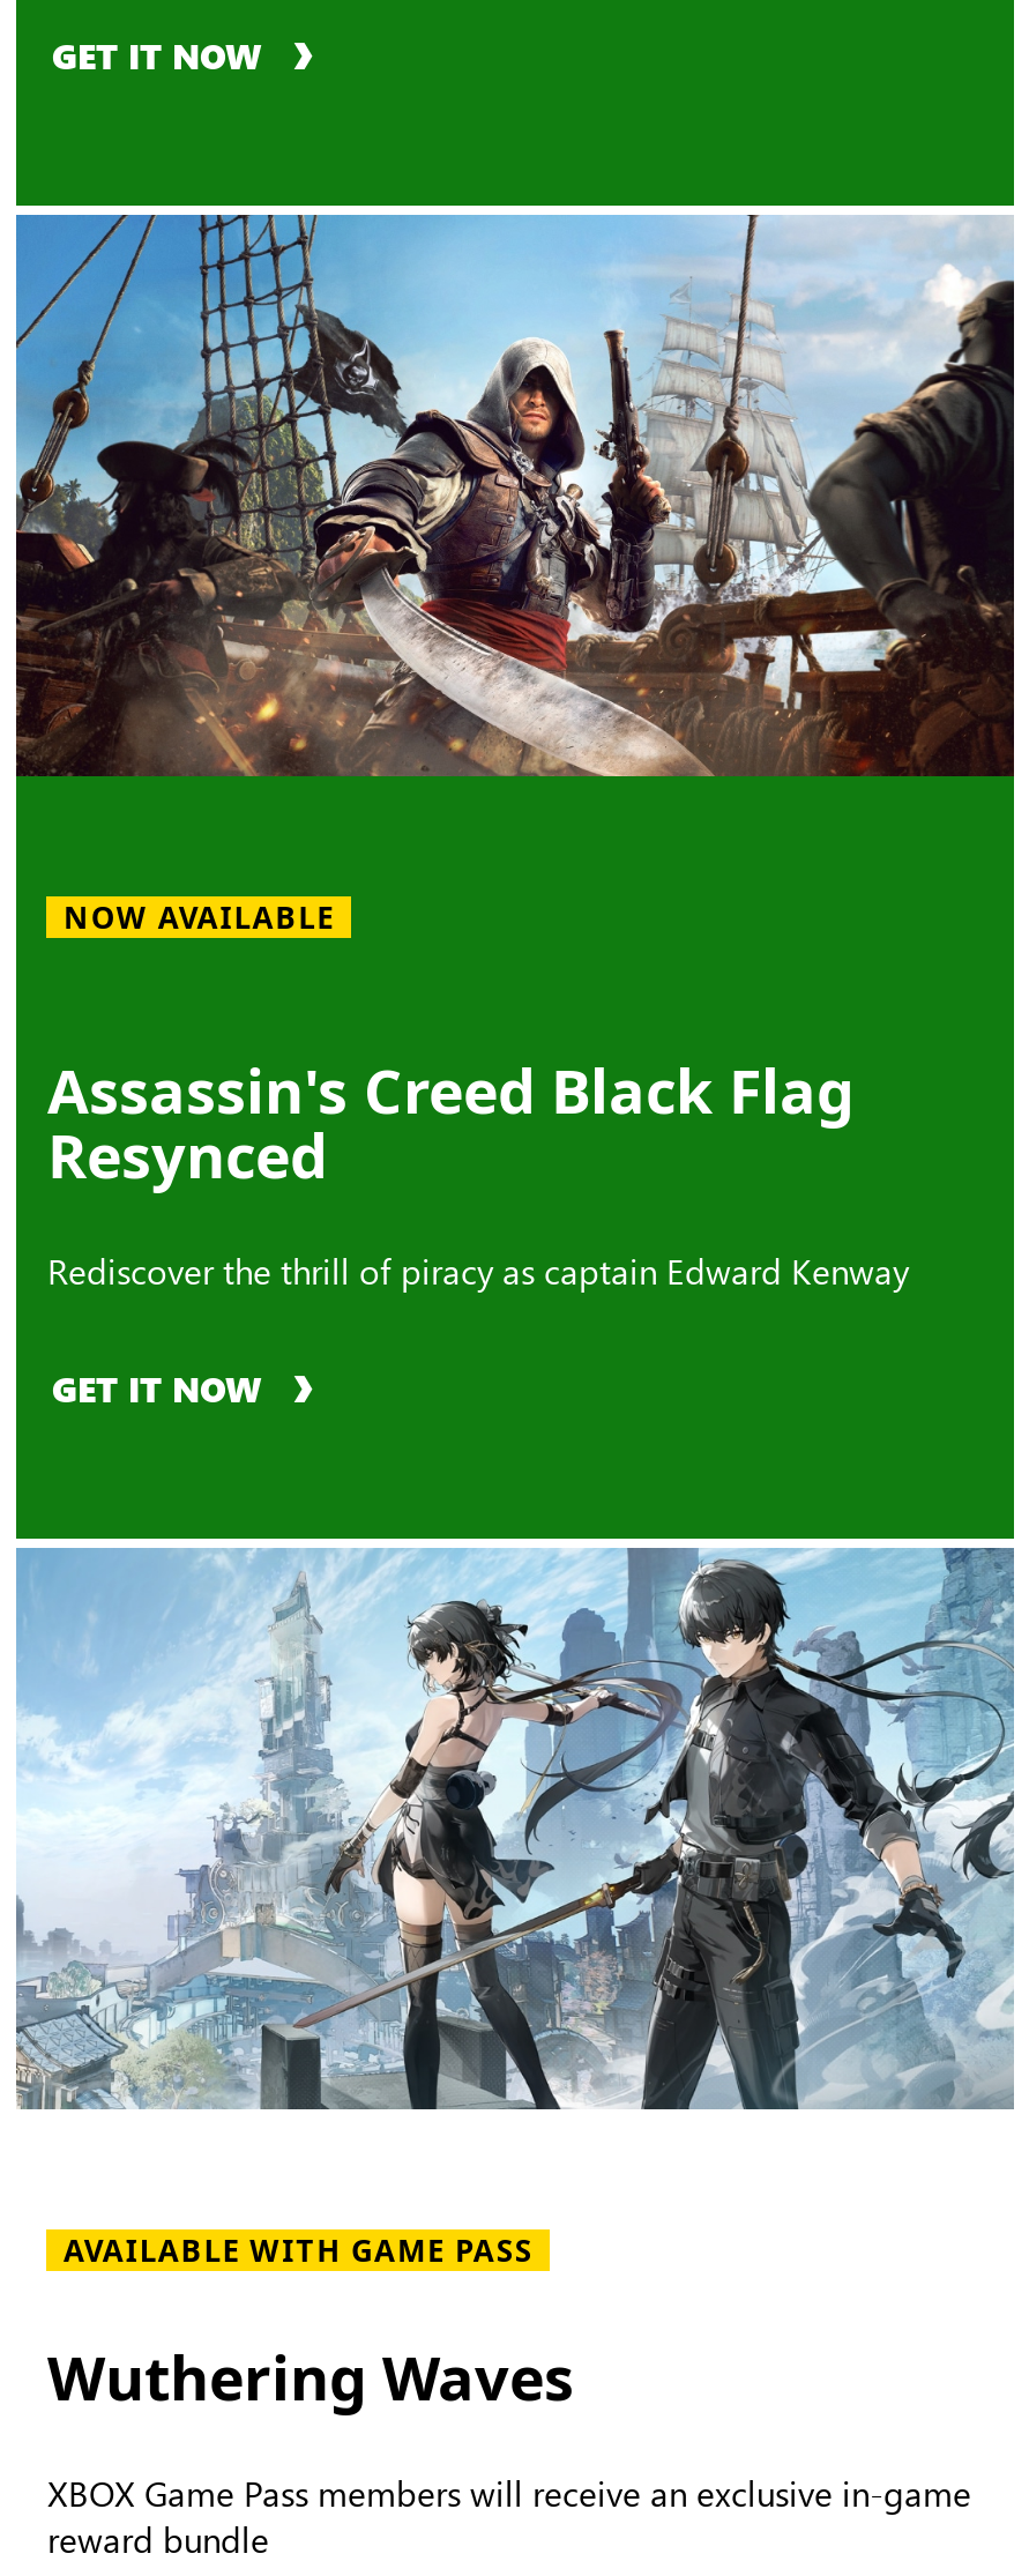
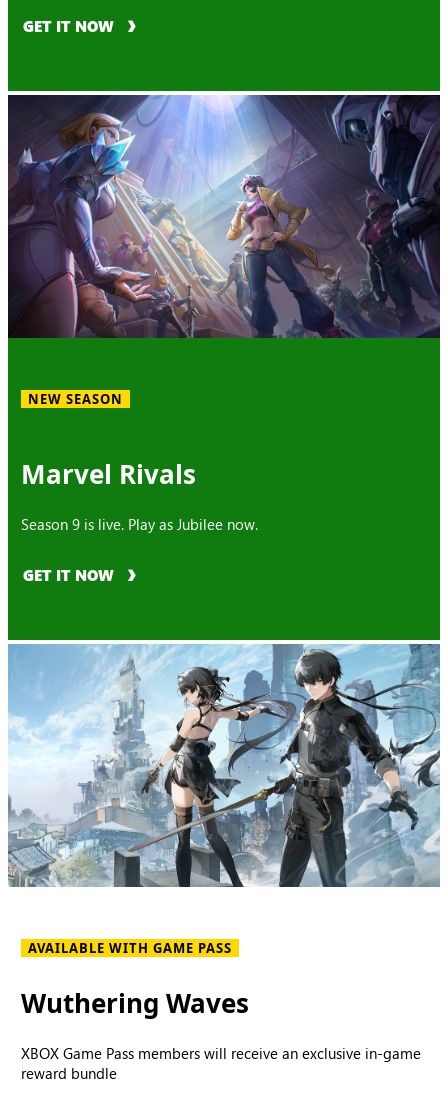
- [image]
+ [image]

- NOW AVAILABLE
+ NEW SEASON

- Assassin's Creed Black Flag
- Resynced
+ Marvel Rivals

- Rediscover the thrill of piracy as captain Edward Kenway
+ Season 9 is live. Play as Jubilee now.
